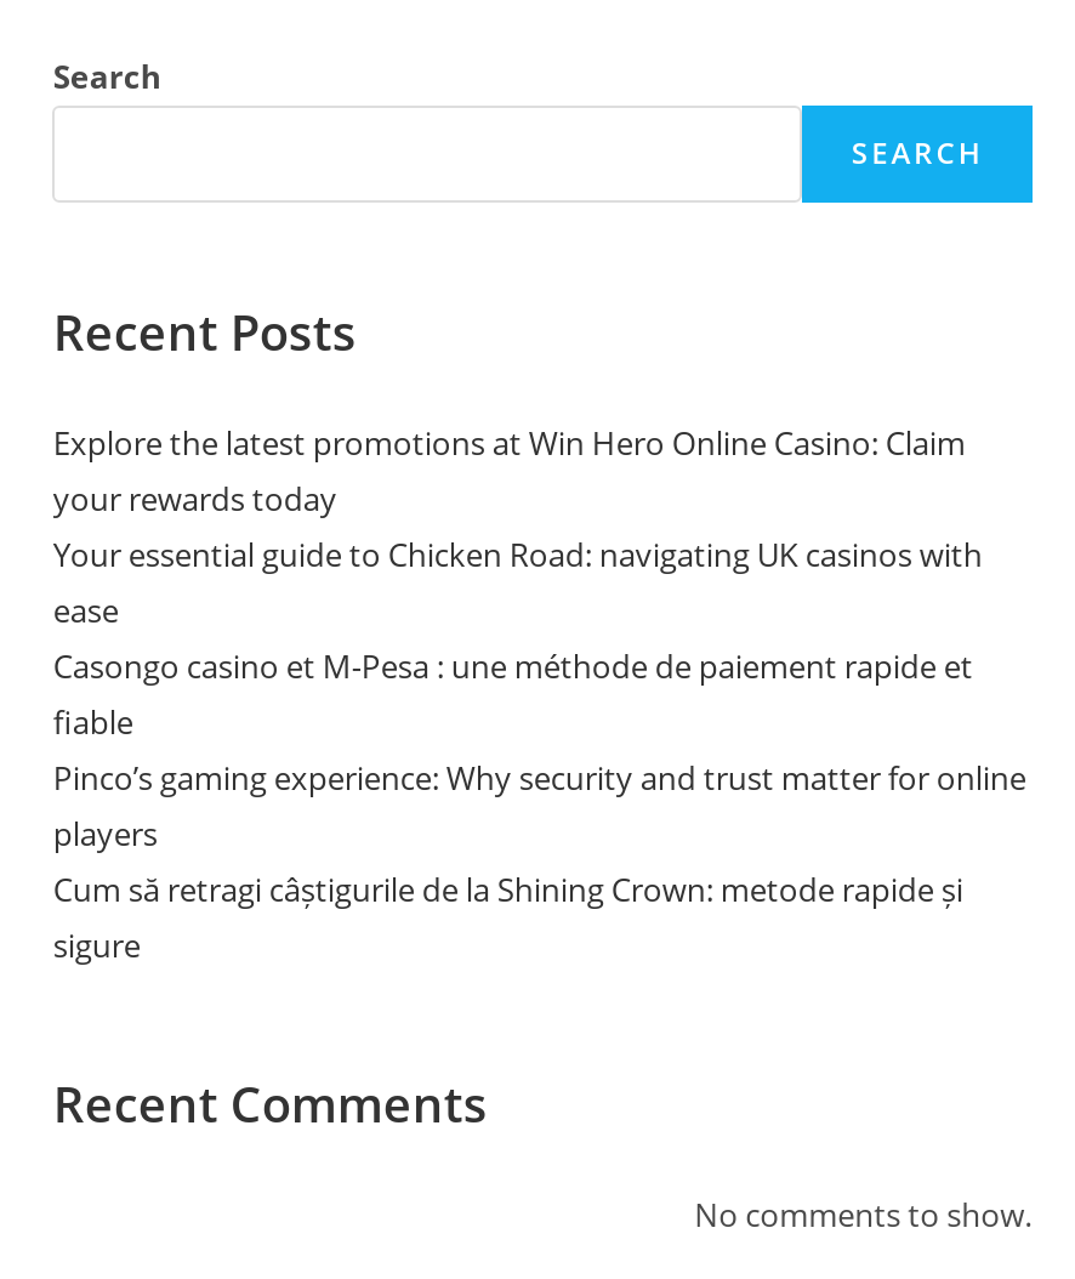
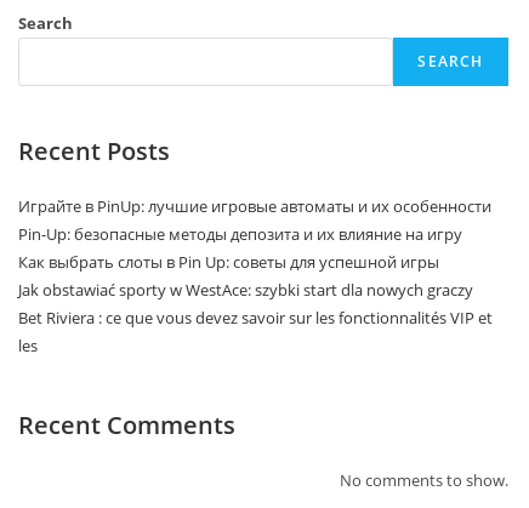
- Explore the latest promotions at Win Hero Online Casino: Claim
- your rewards today
- Your essential guide to Chicken Road: navigating UK casinos with
- ease
- Casongo casino et M-Pesa : une méthode de paiement rapide et
- fiable
- Pinco’s gaming experience: Why security and trust matter for online
- players
- Cum să retragi câștigurile de la Shining Crown: metode rapide și
- sigure
+ Играйте в PinUp: лучшие игровые автоматы и их особенности
+ Pin-Up: безопасные методы депозита и их влияние на игру
+ Как выбрать слоты в Pin Up: советы для успешной игры
+ Jak obstawiać sporty w WestAce: szybki start dla nowych graczy
+ Bet Riviera : ce que vous devez savoir sur les fonctionnalités VIP et
+ les
